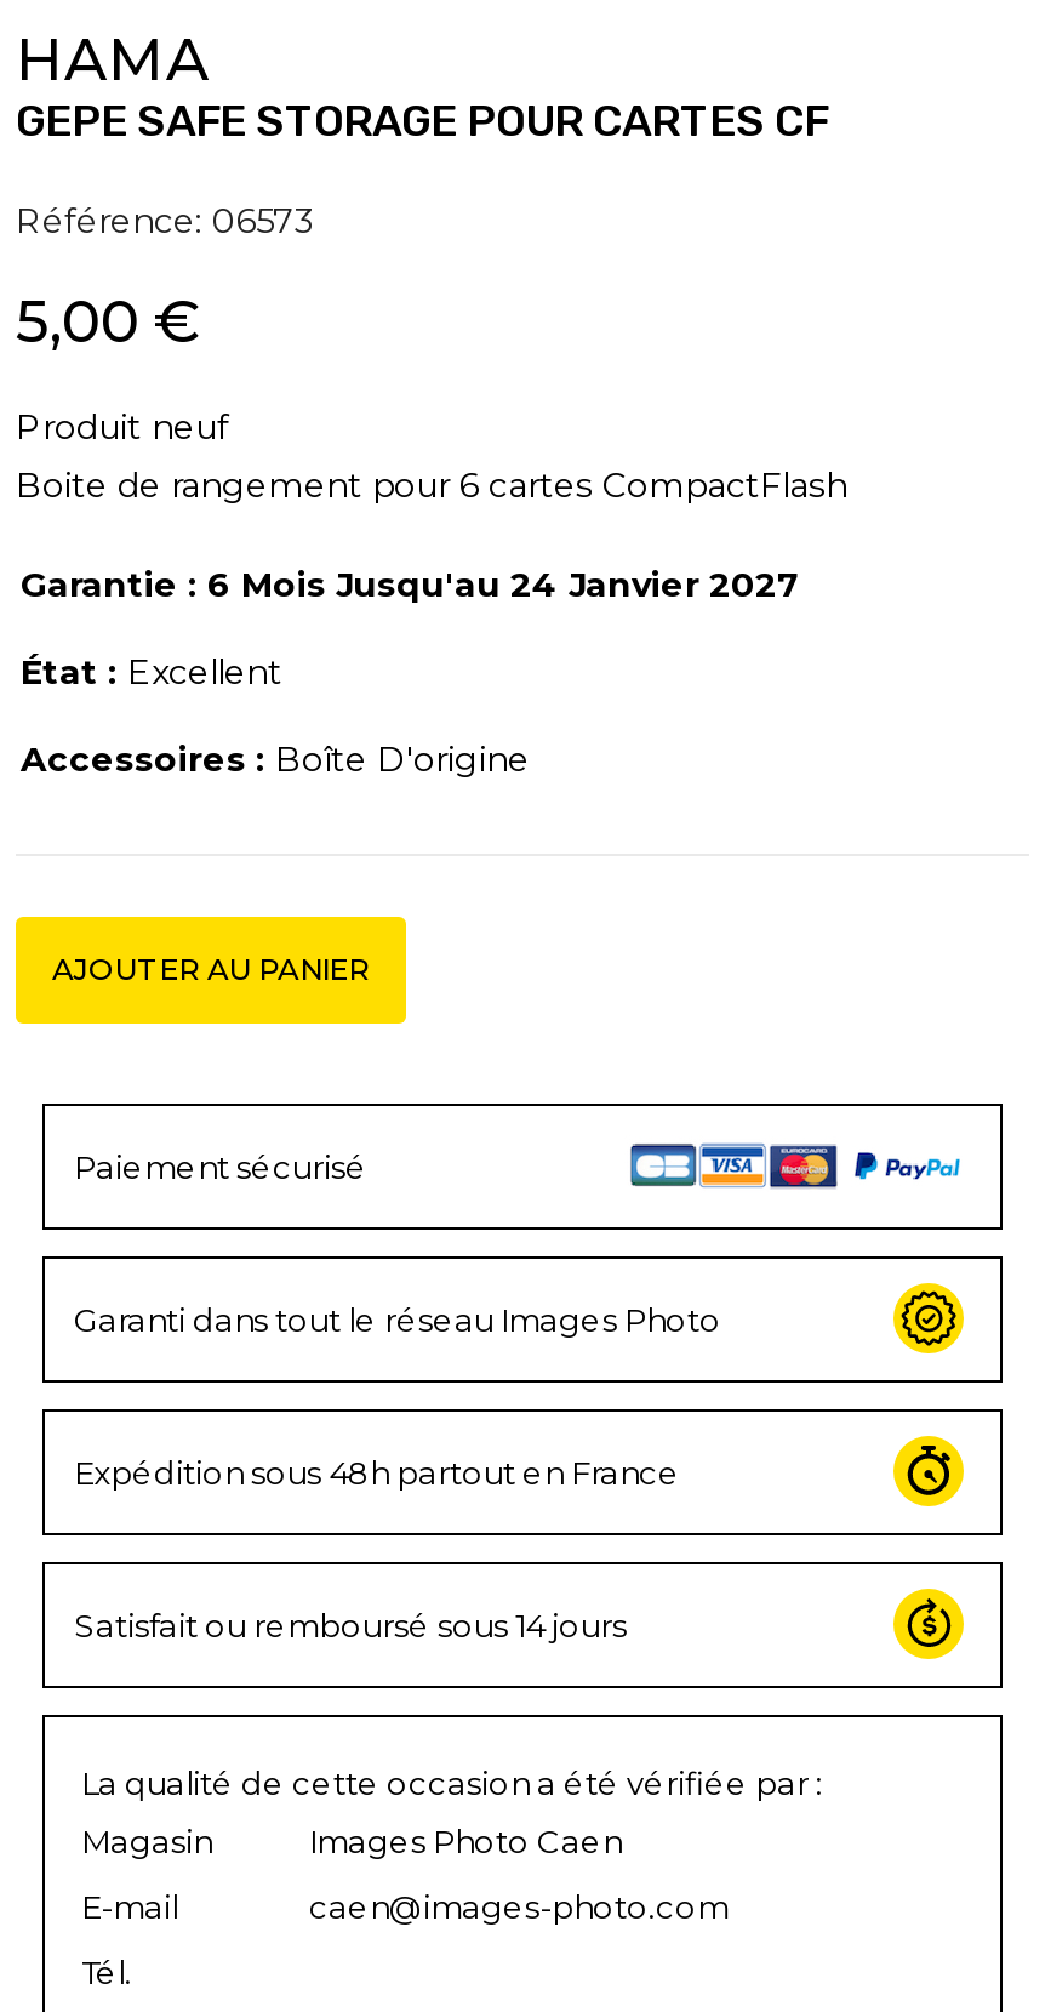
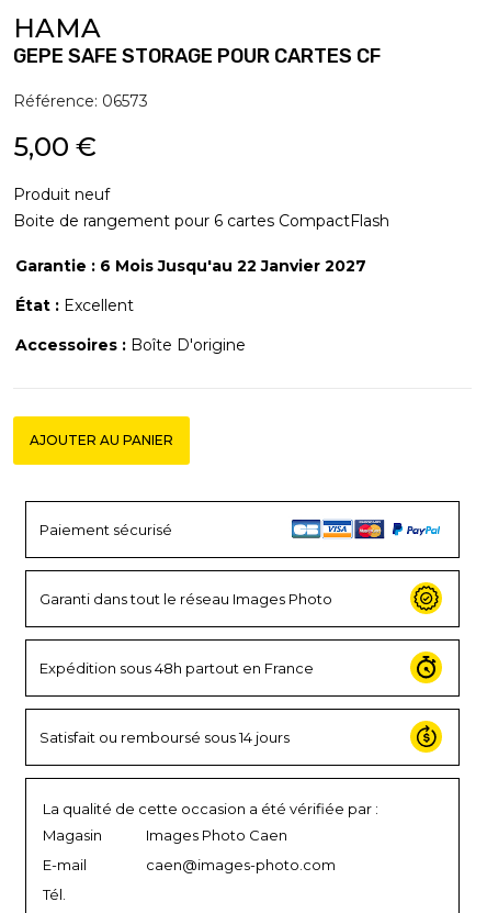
- Garantie : 6 Mois Jusqu'au 24 Janvier 2027
+ Garantie : 6 Mois Jusqu'au 22 Janvier 2027
